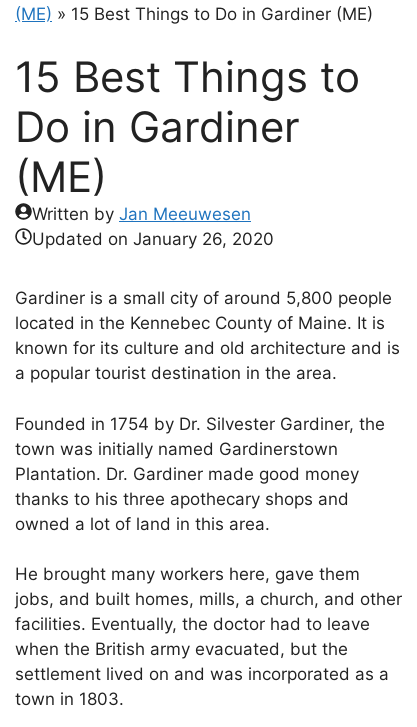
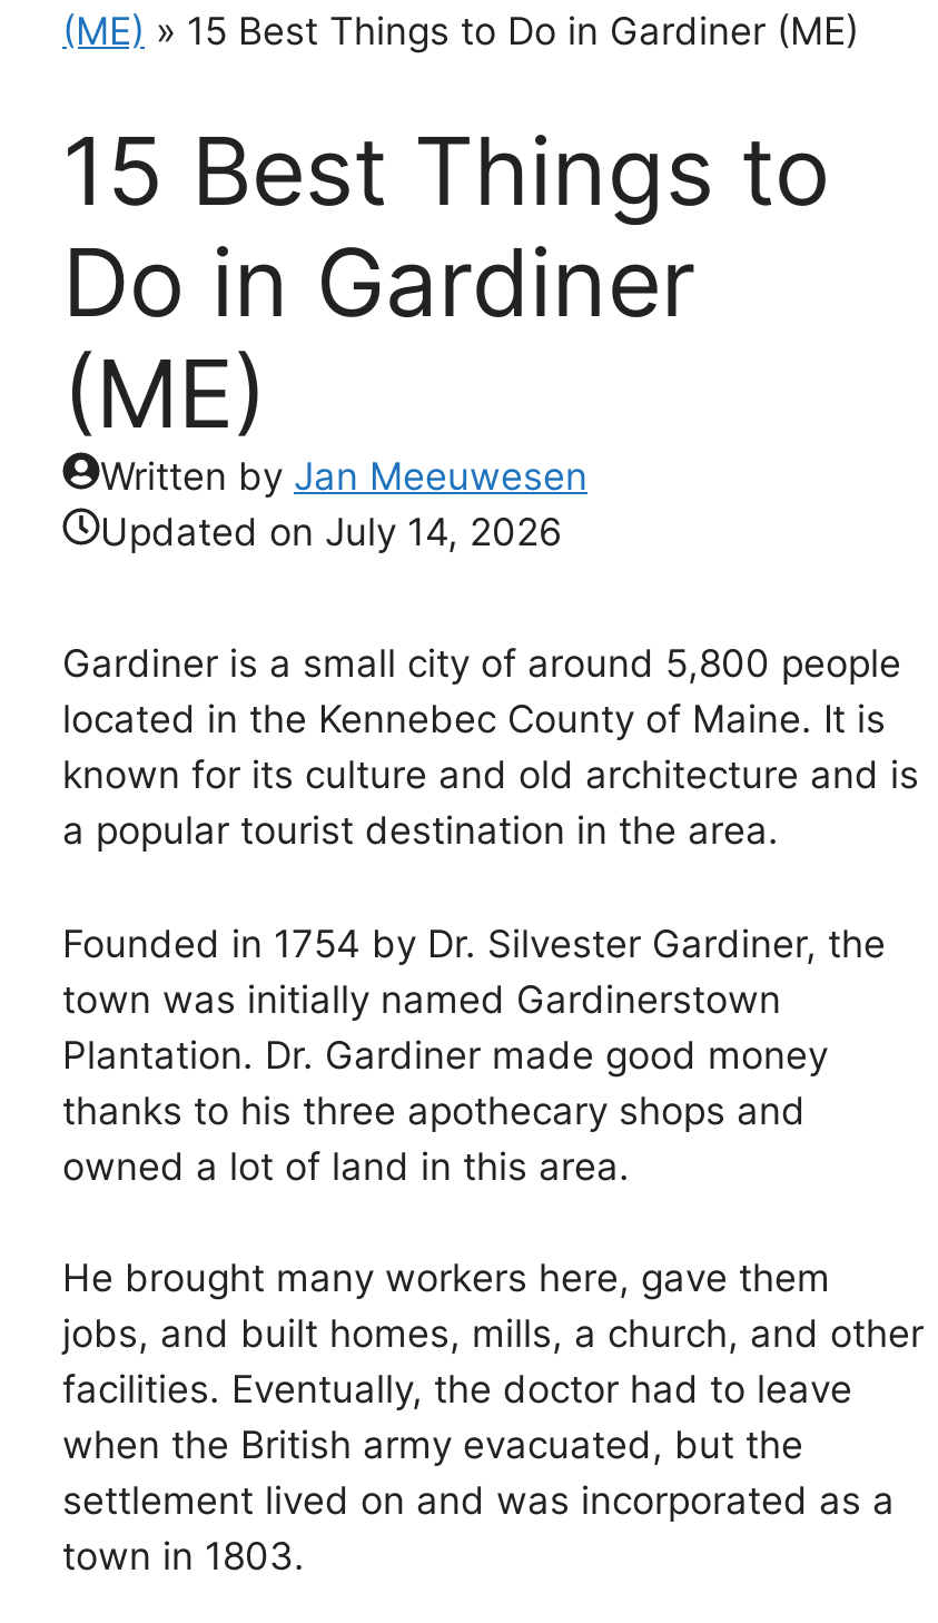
- Updated on January 26, 2020
+ Updated on July 14, 2026
